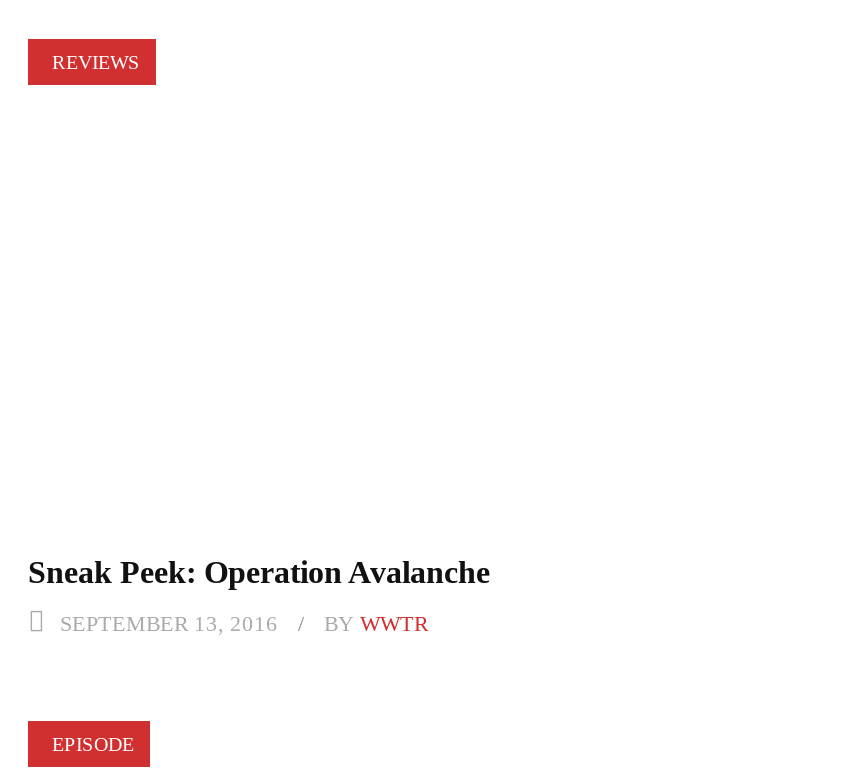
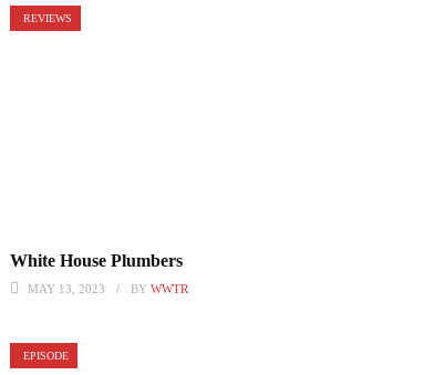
- Sneak Peek: Operation Avalanche
+ White House Plumbers

- SEPTEMBER 13, 2016 BY WWTR
+ MAY 13, 2023 BY WWTR
